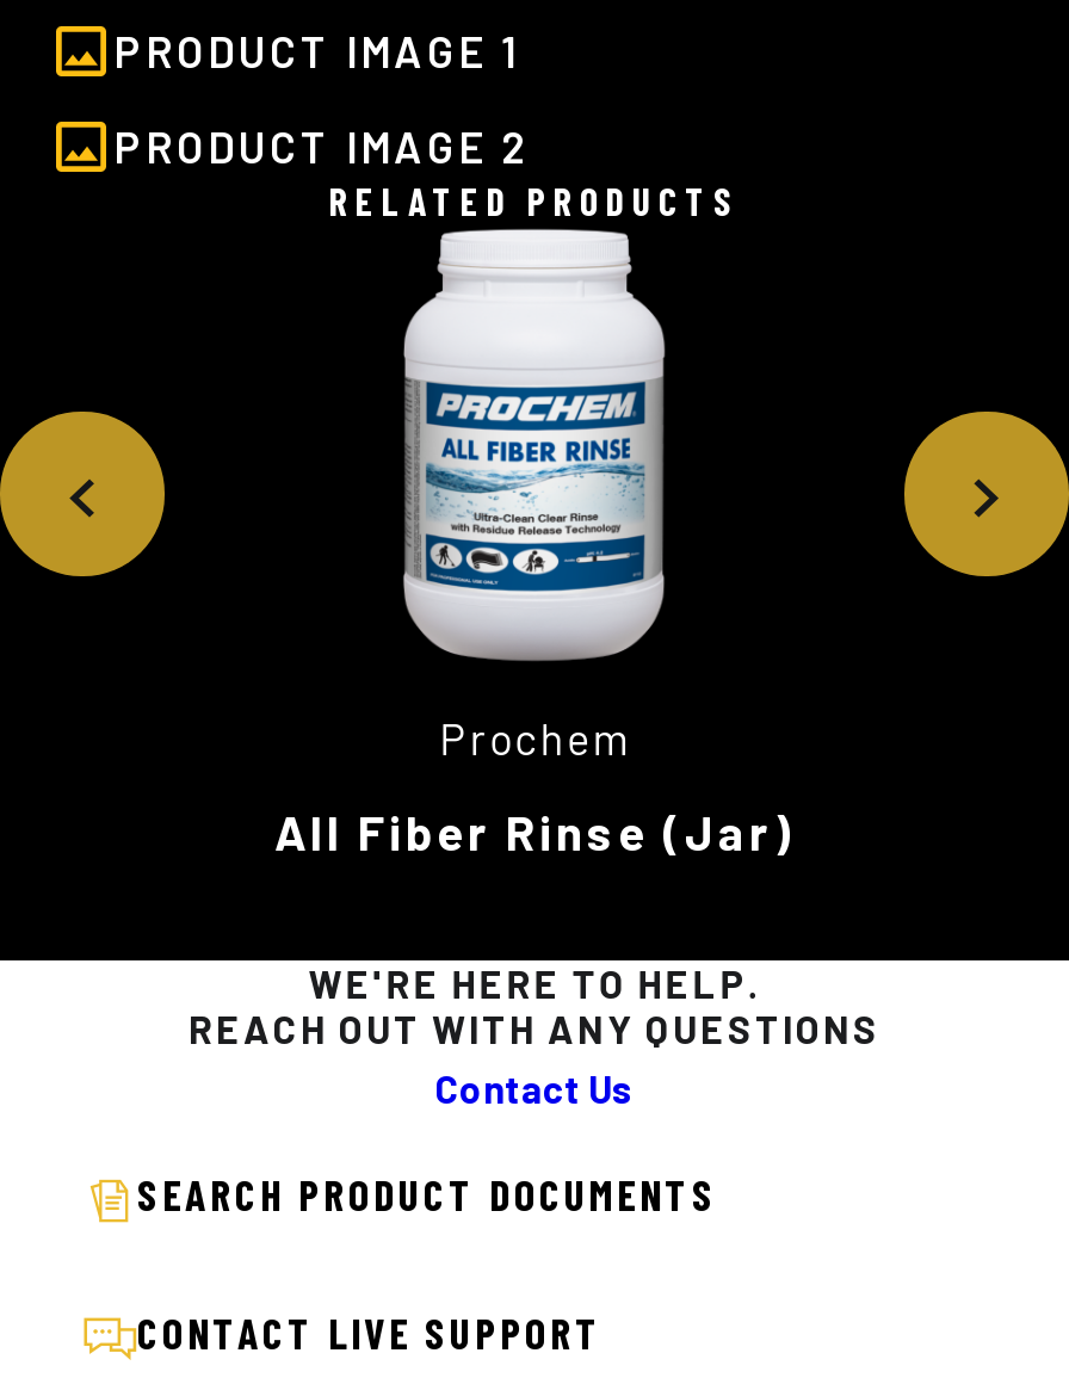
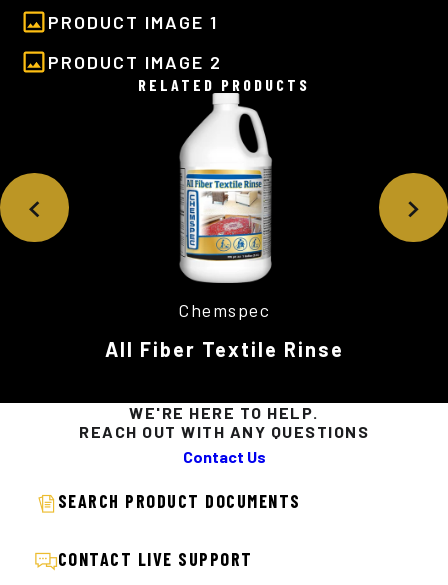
- [image]
- Prochem
+ [image]
+ Chemspec

- All Fiber Rinse (Jar)
+ All Fiber Textile Rinse
